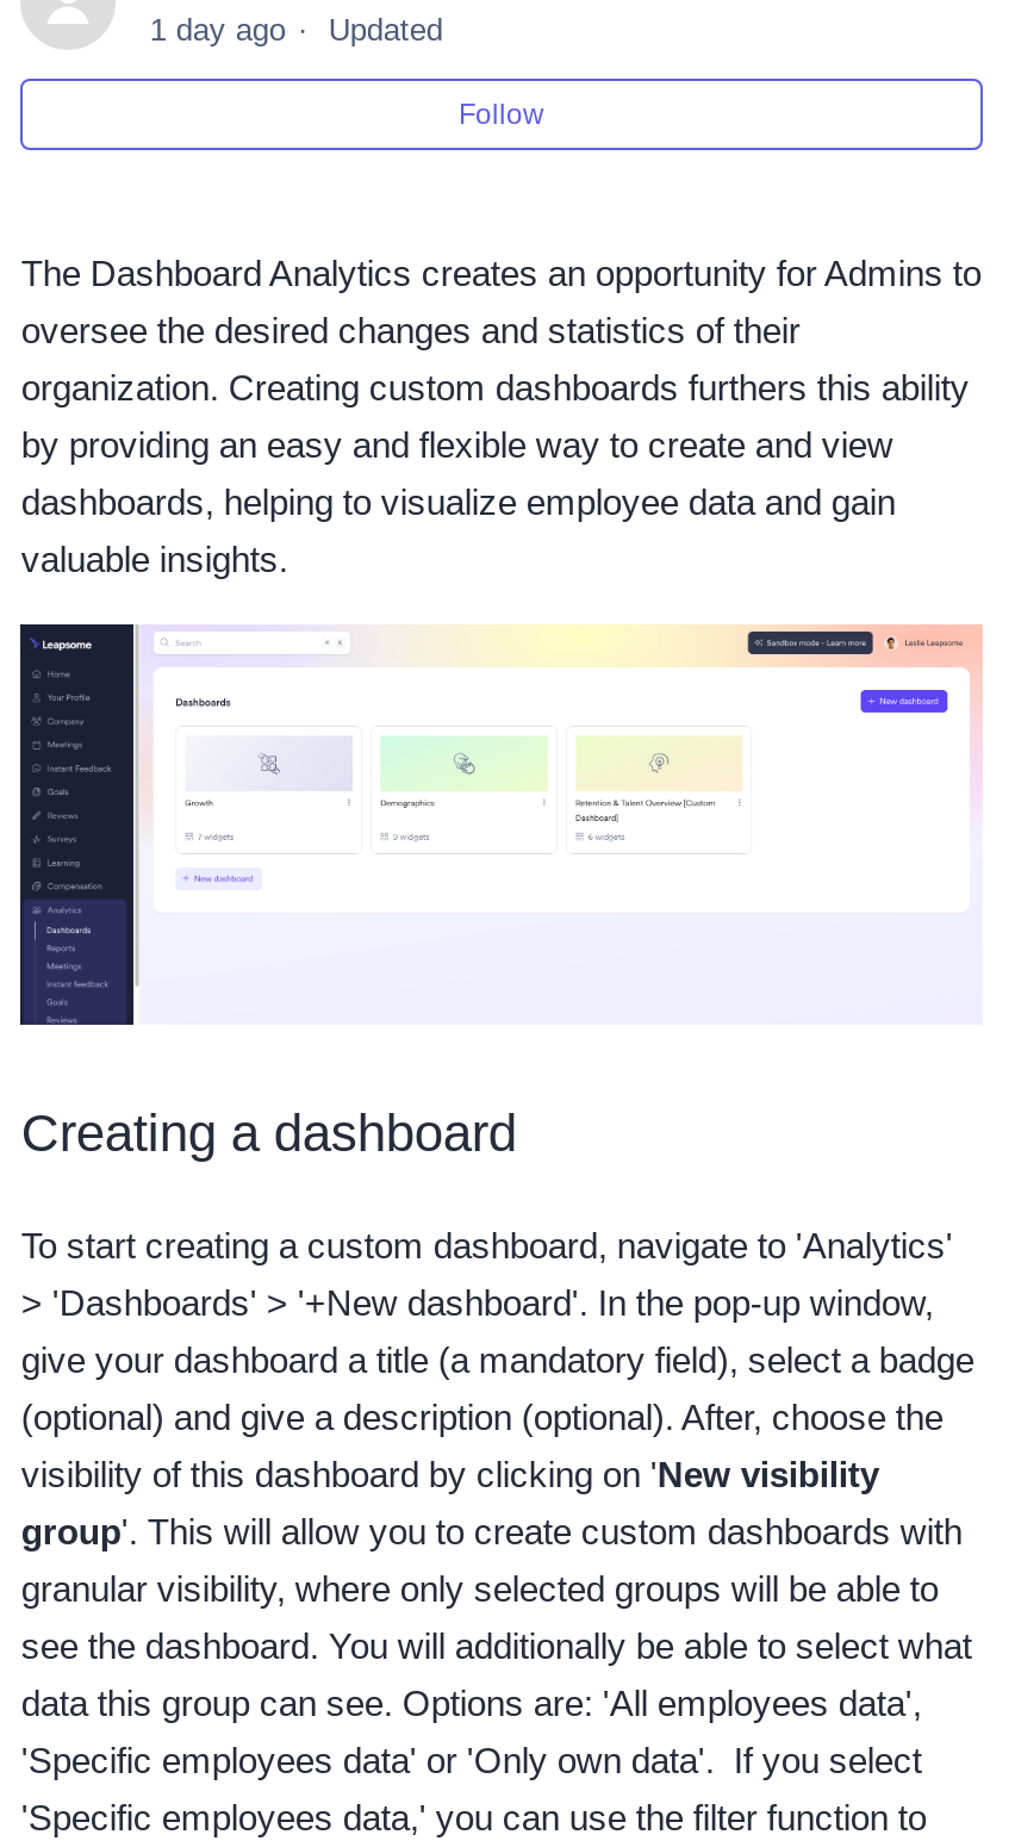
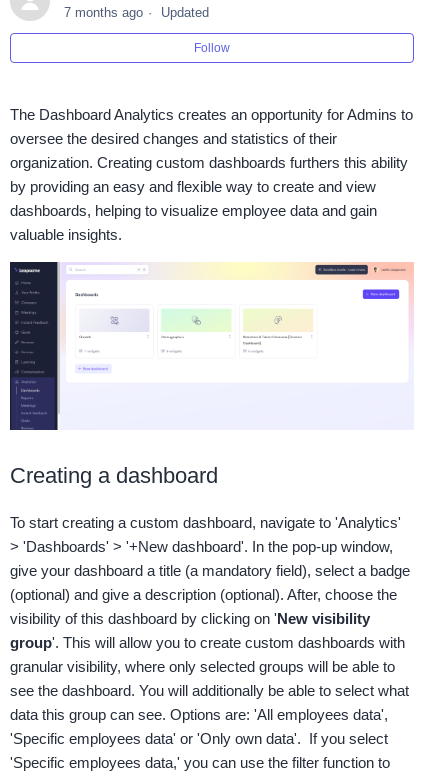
- 1 day ago Updated
+ 7 months ago Updated
